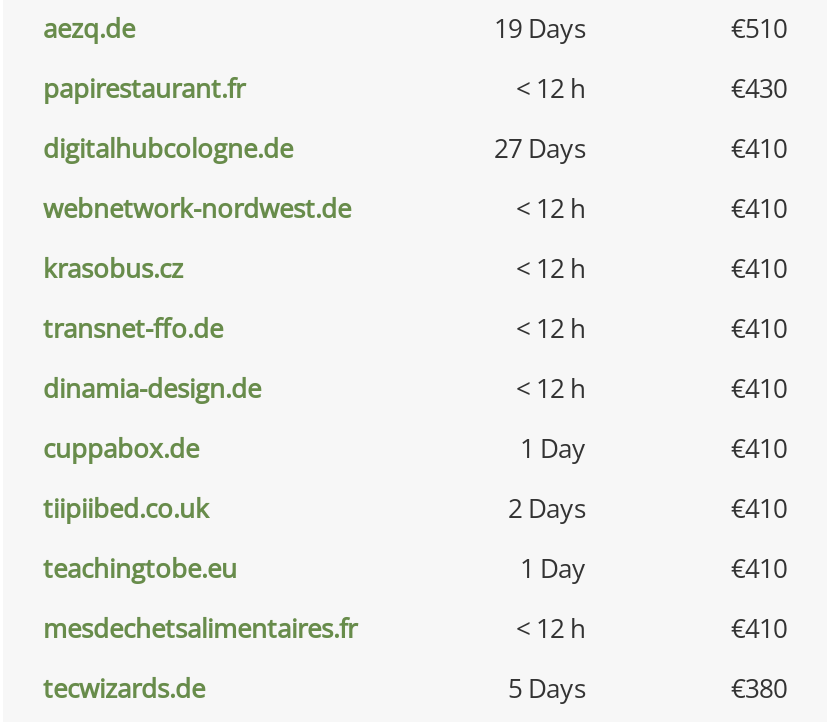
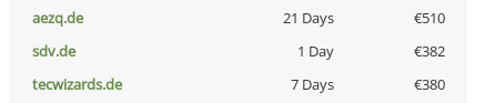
- 19 Days
+ 21 Days

- papirestaurant.fr
- < 12 h
- €430
- digitalhubcologne.de
- 27 Days
- €410
- webnetwork-nordwest.de
- < 12 h
- €410
- krasobus.cz
- < 12 h
- €410
- transnet-ffo.de
- < 12 h
- €410
- dinamia-design.de
- < 12 h
- €410
- cuppabox.de
+ sdv.de

- €410
- tiipiibed.co.uk
- 2 Days
- €410
- teachingtobe.eu
- 1 Day
- €410
- mesdechetsalimentaires.fr
- < 12 h
- €410
+ €382

- 5 Days
+ 7 Days
